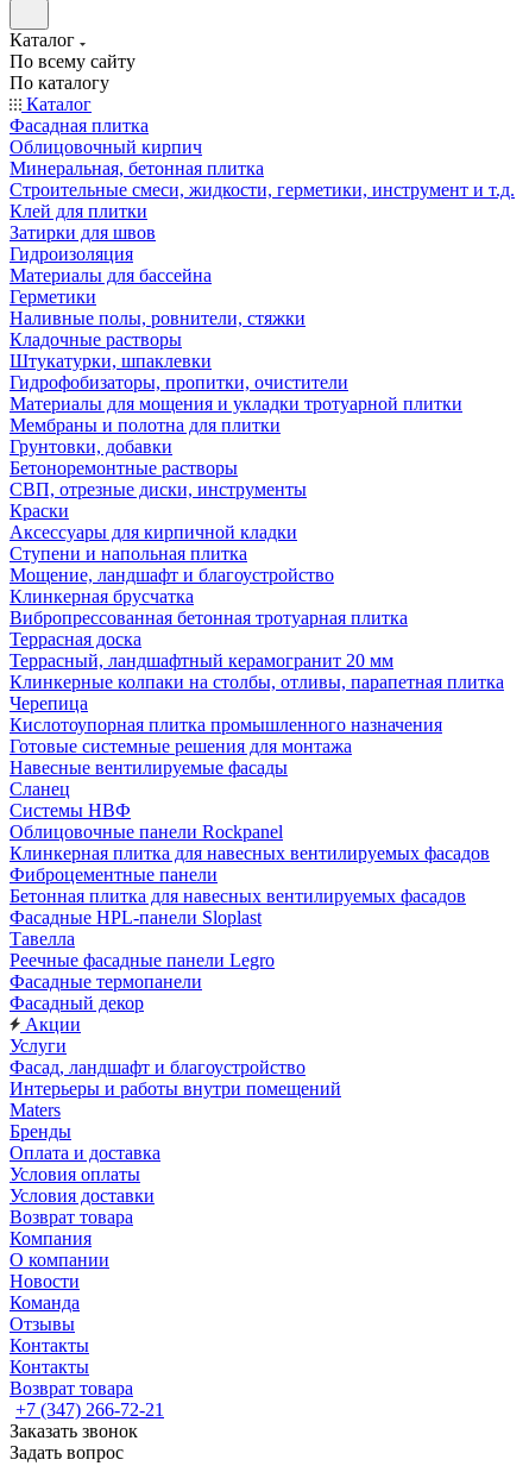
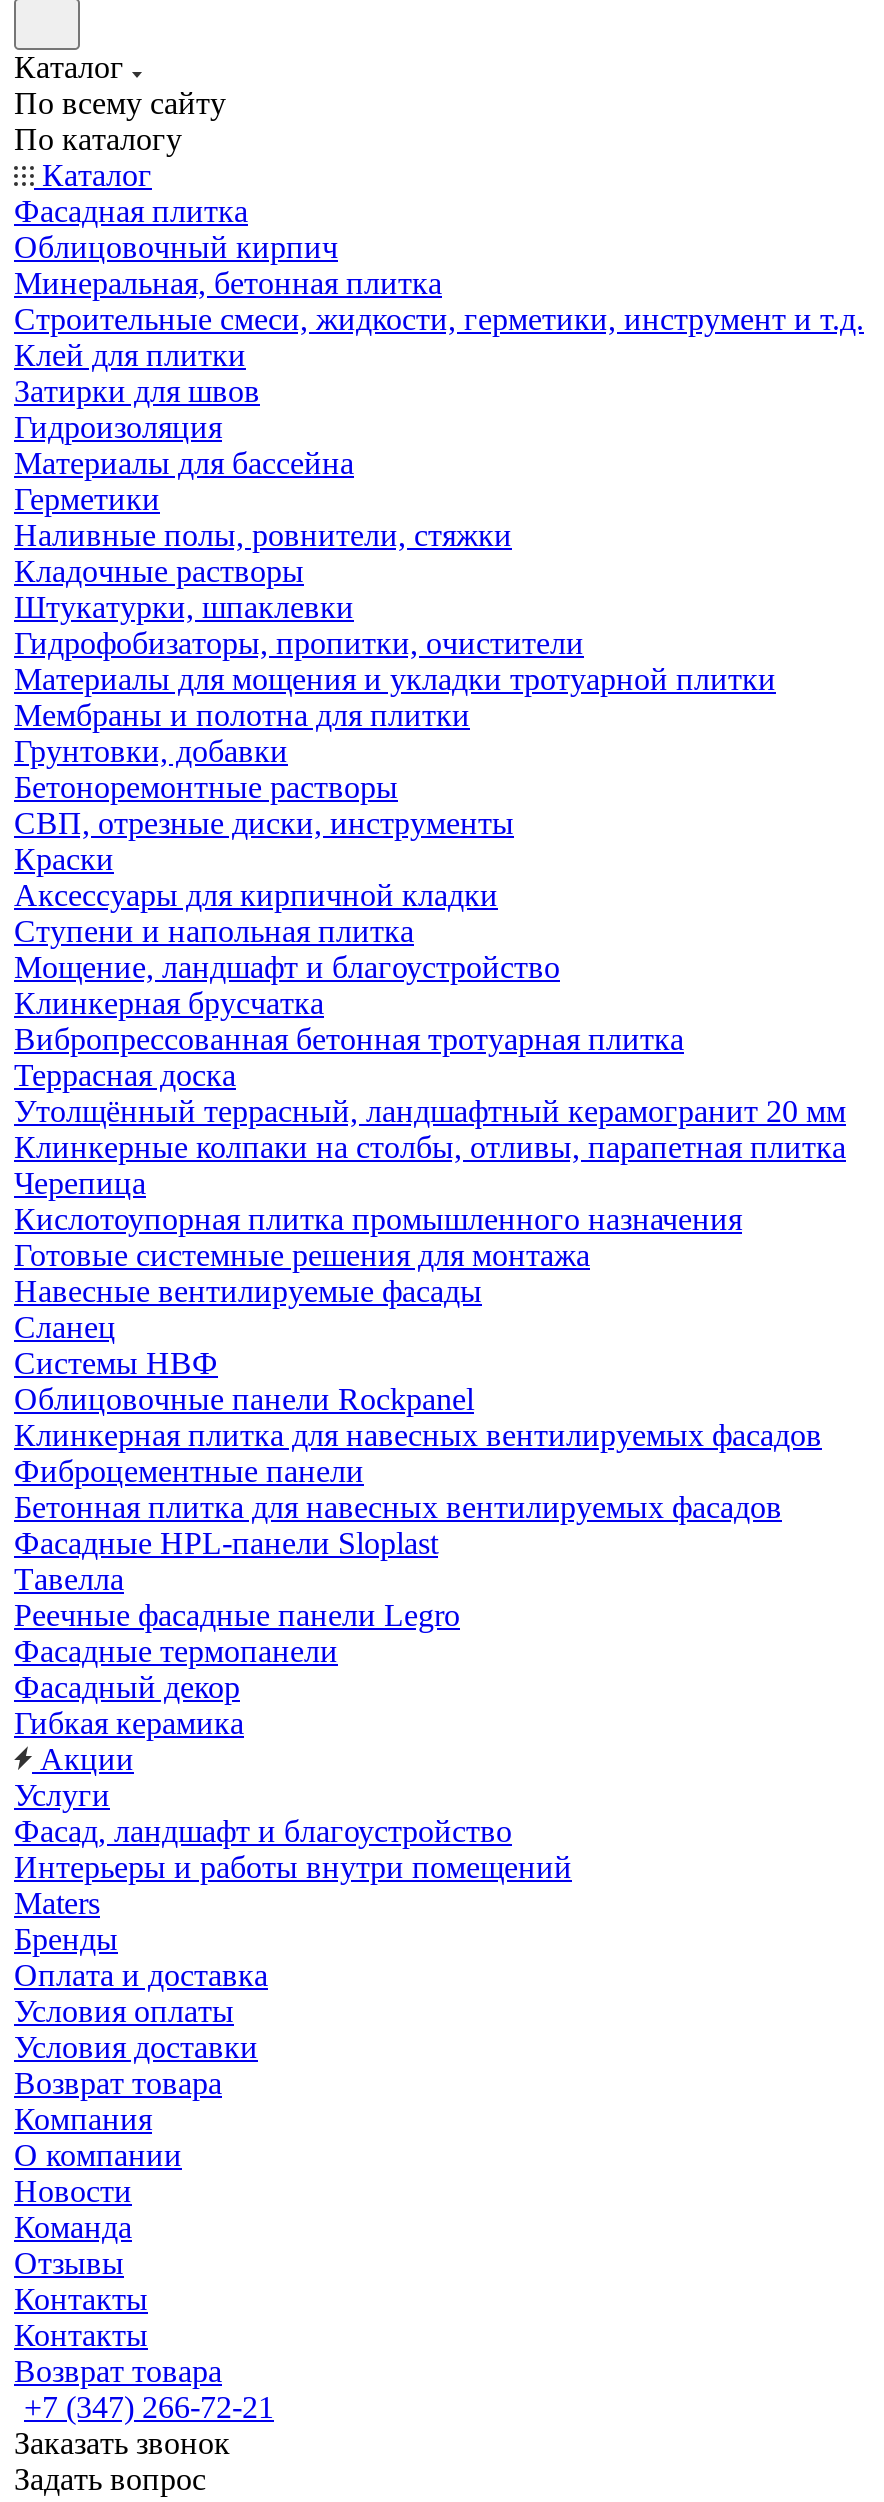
- Террасный, ландшафтный керамогранит 20 мм
+ Утолщённый террасный, ландшафтный керамогранит 20 мм

+ Гибкая керамика
